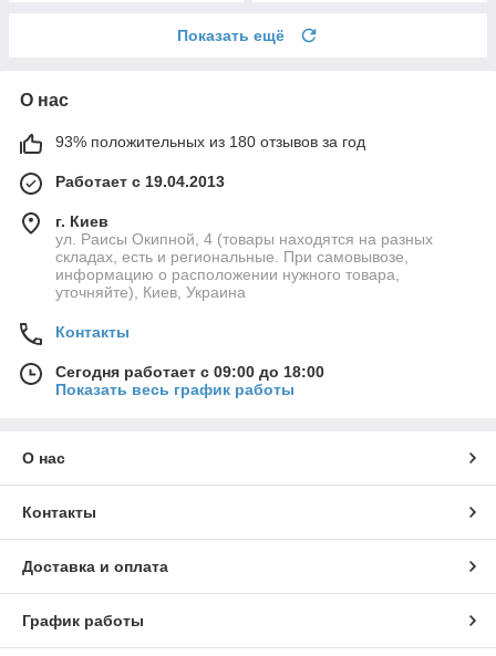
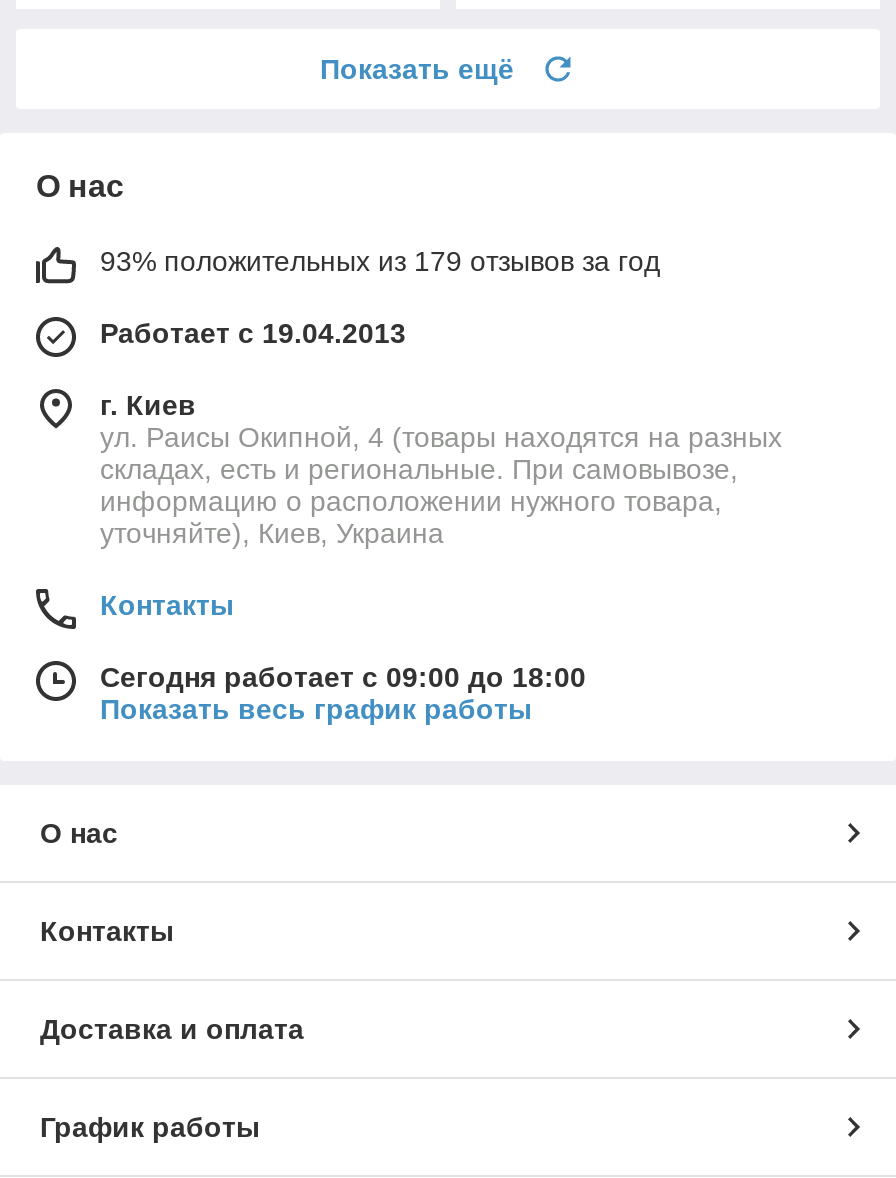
- 93% положительных из 180 отзывов за год
+ 93% положительных из 179 отзывов за год
